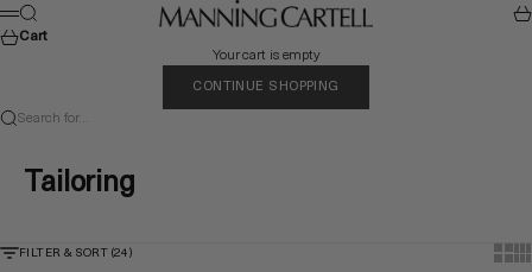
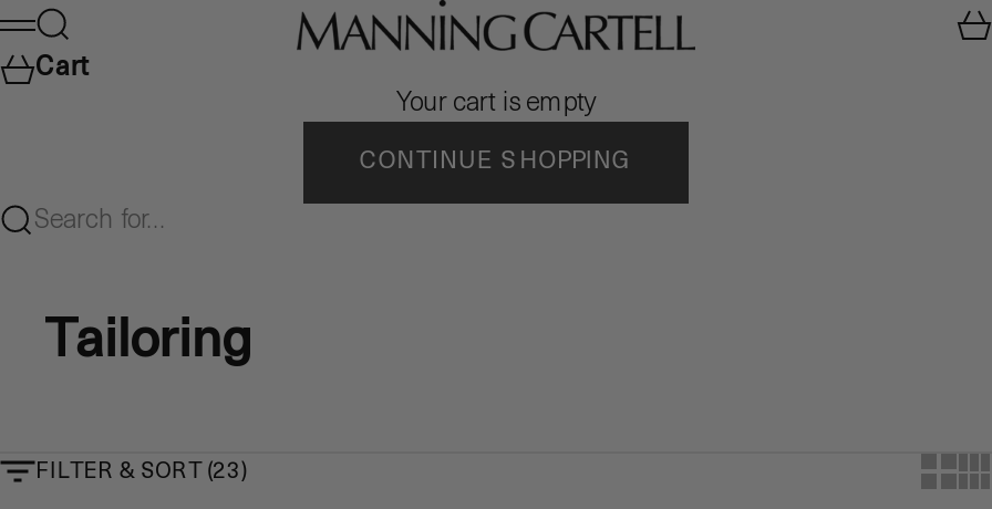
- FILTER & SORT (24)
+ FILTER & SORT (23)
